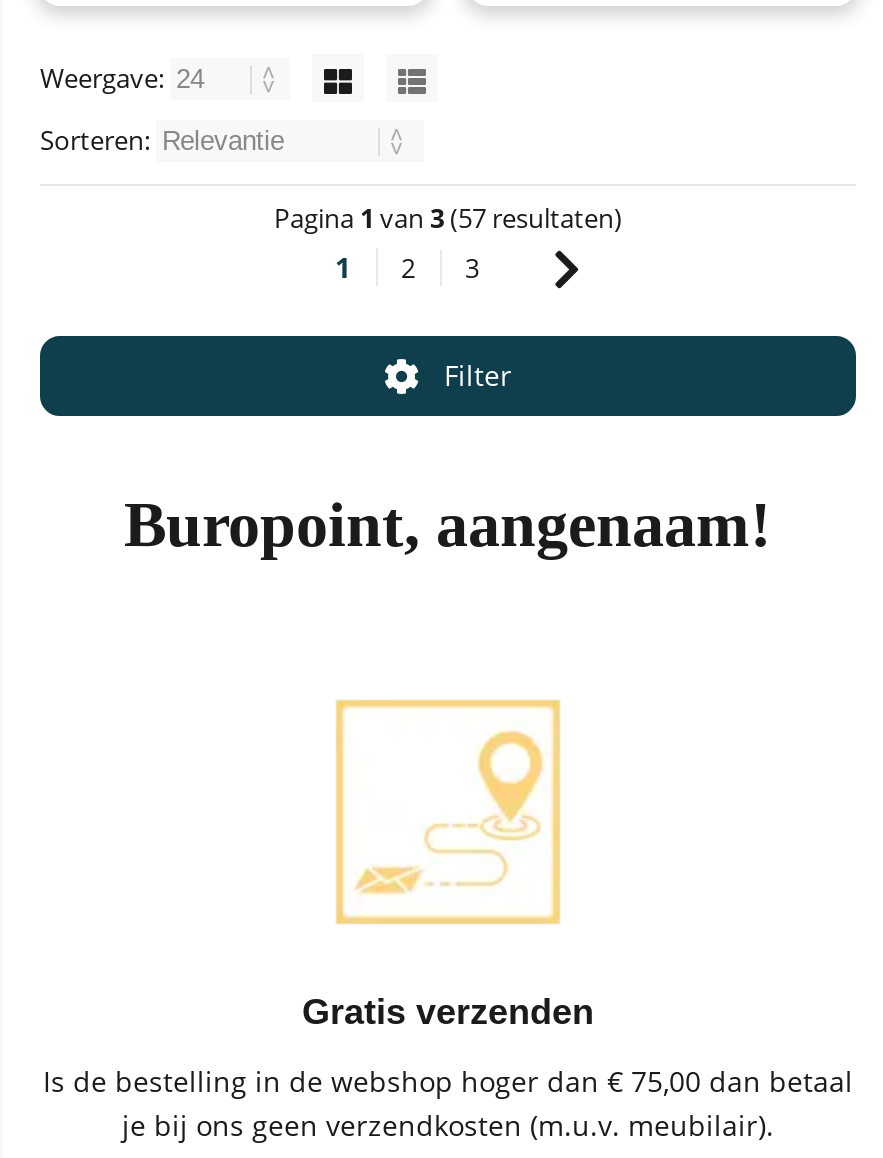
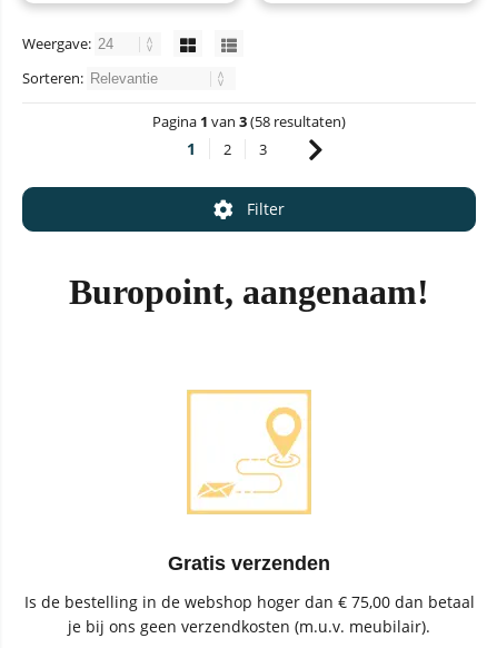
- Pagina 1 van 3 (57 resultaten)
+ Pagina 1 van 3 (58 resultaten)
